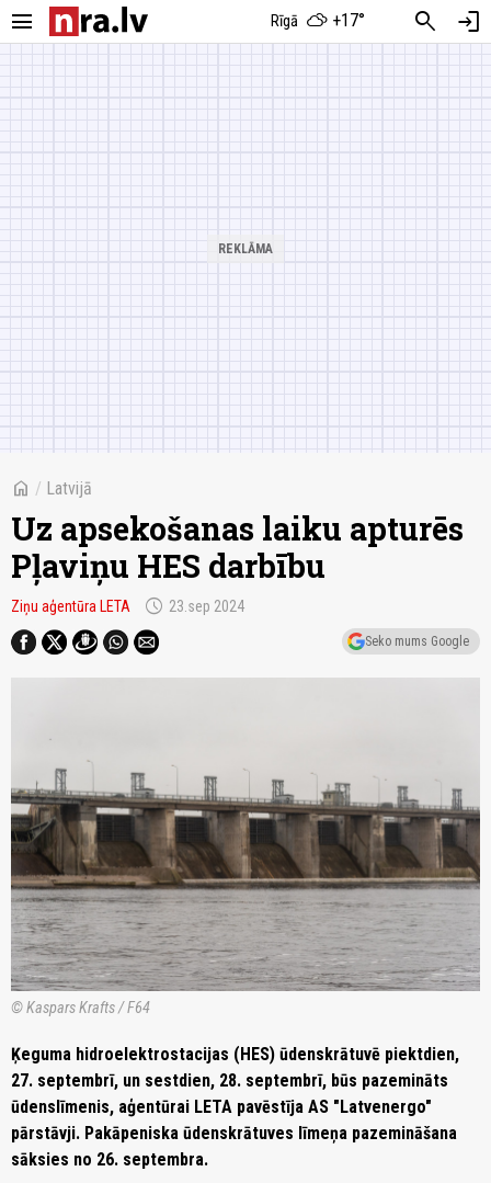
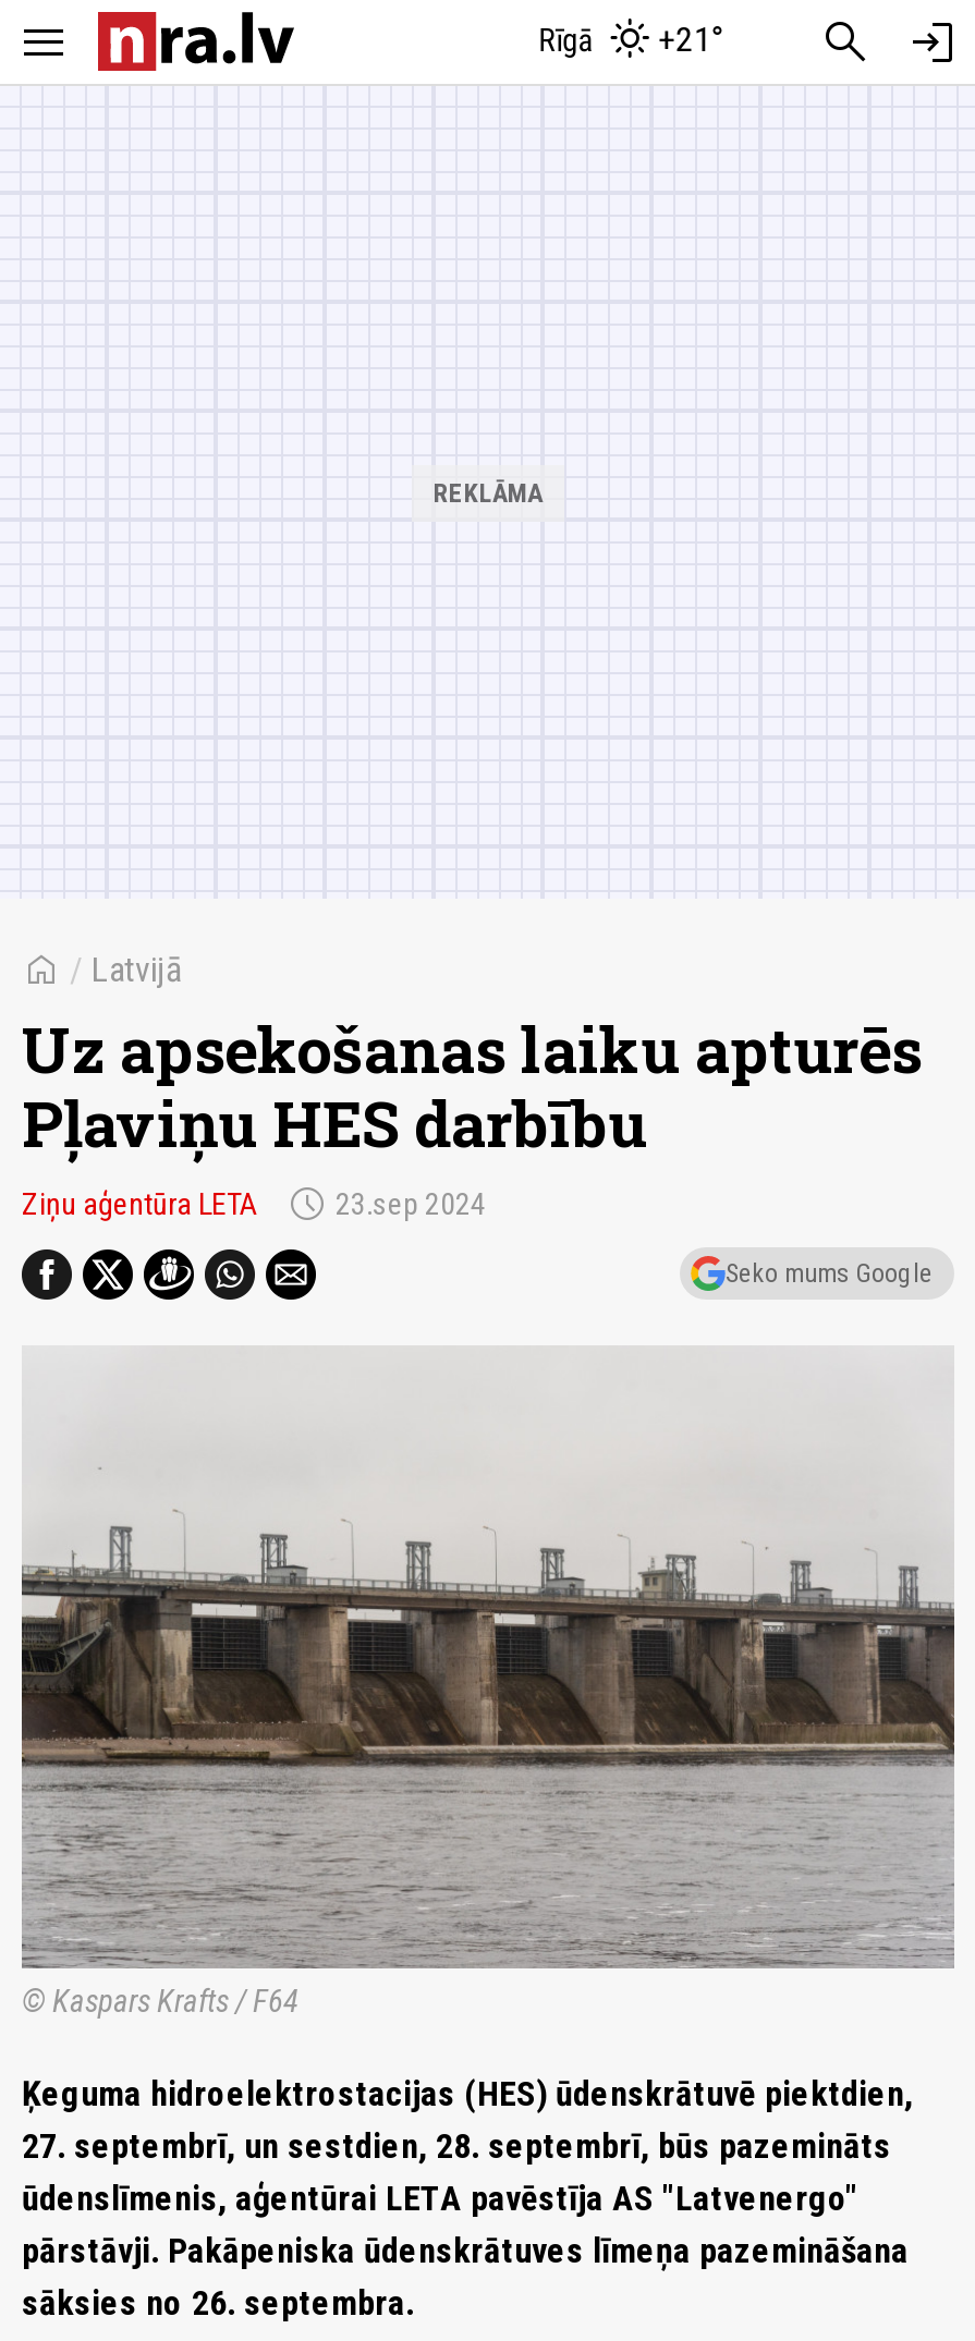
- Rīgā +17°
+ Rīgā +21°
